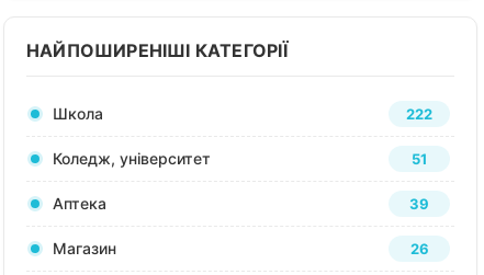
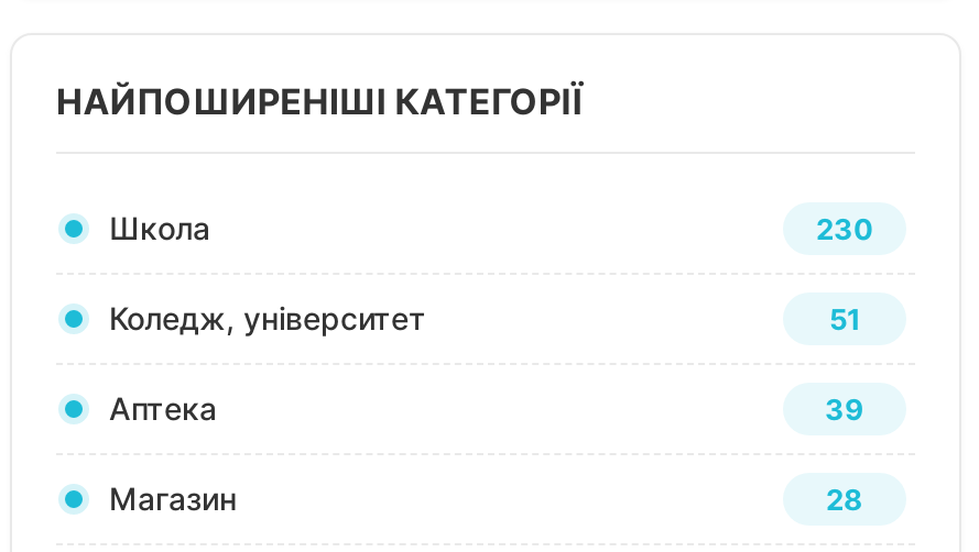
- 222
+ 230

- 26
+ 28
